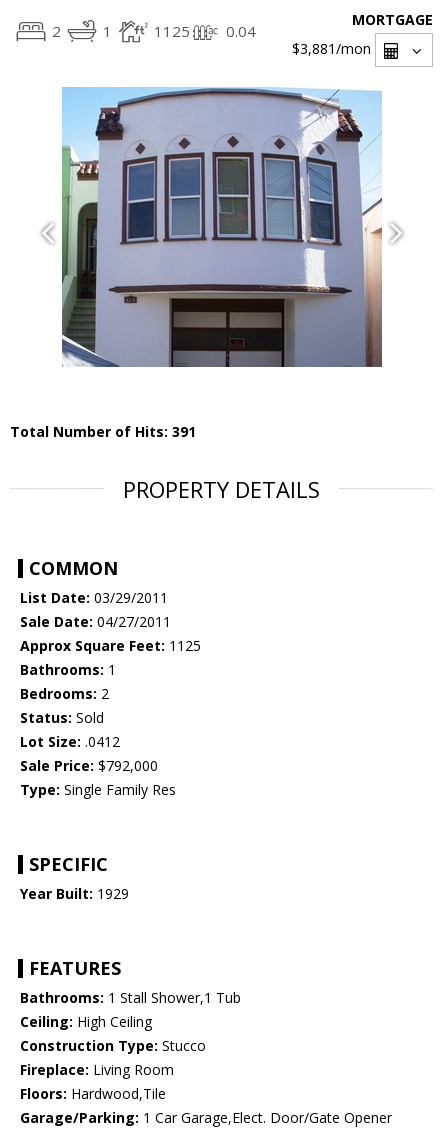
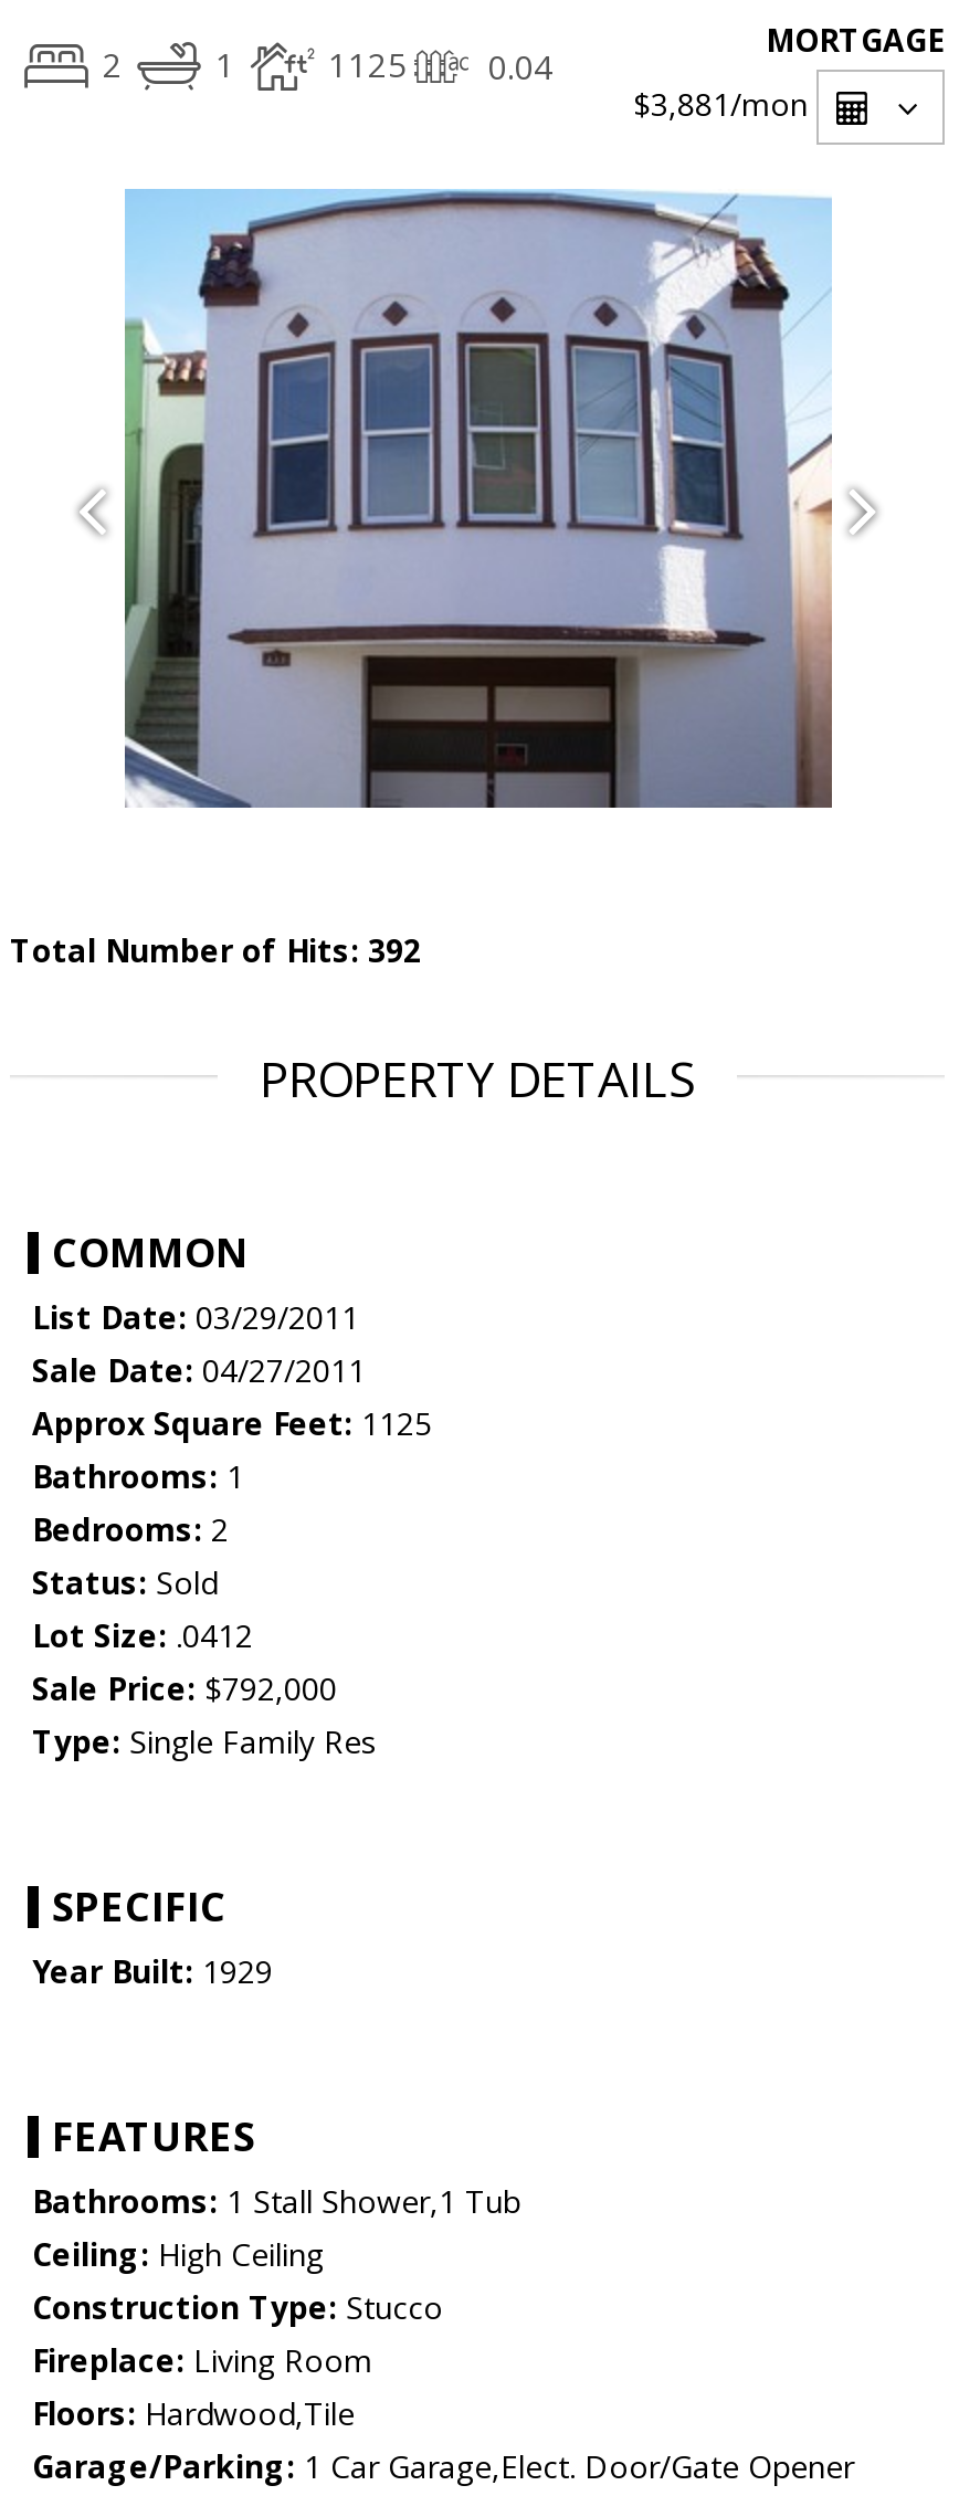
- Total Number of Hits: 391
+ Total Number of Hits: 392
